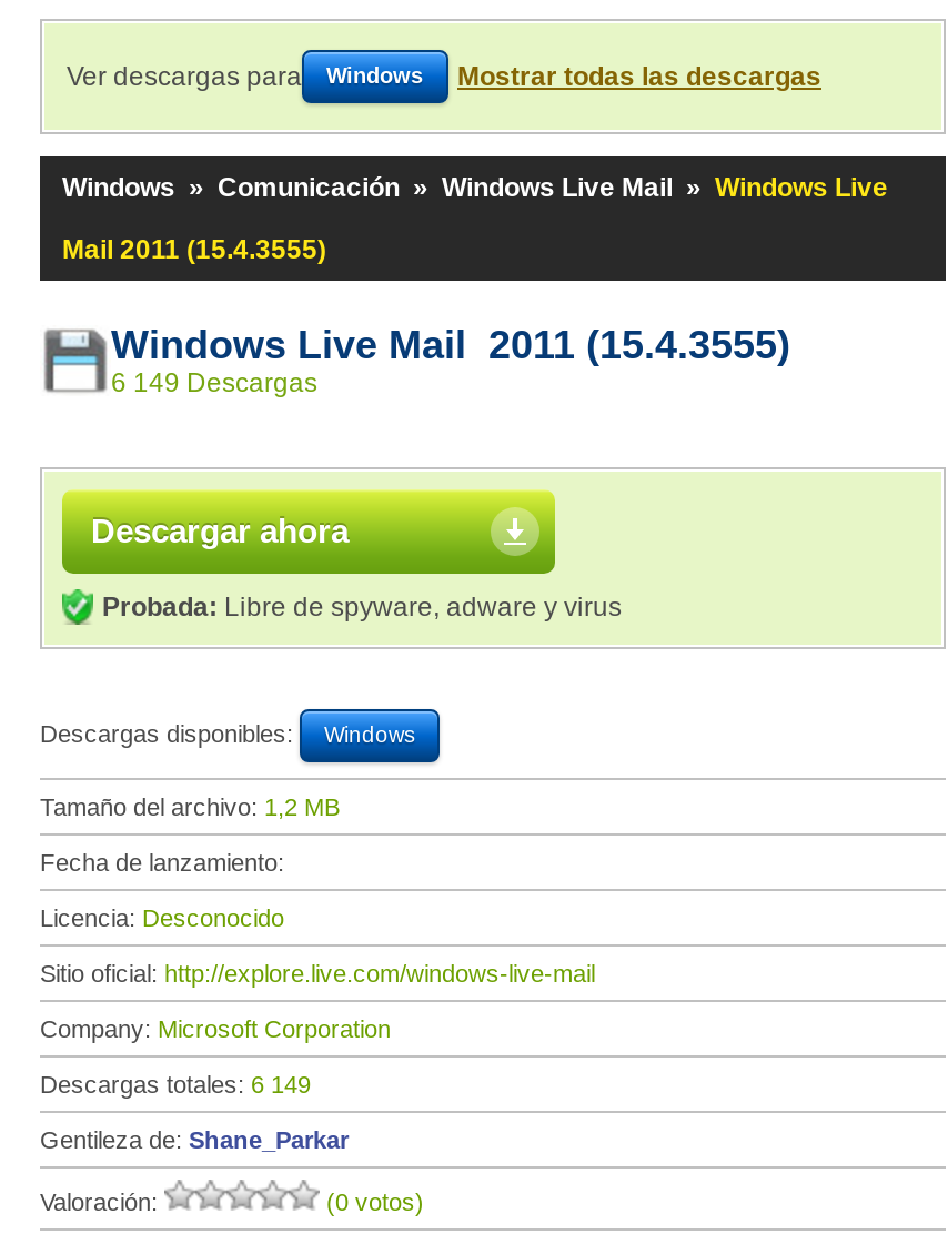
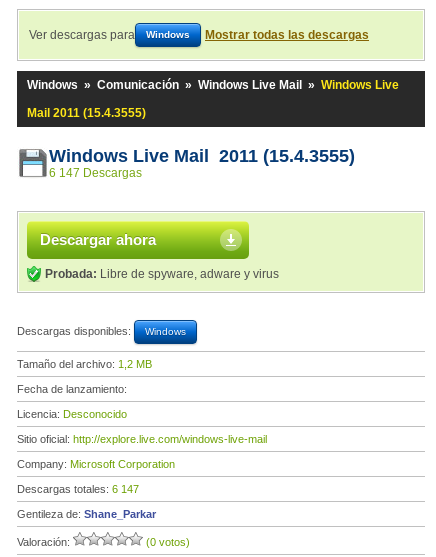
- 6 149 Descargas
+ 6 147 Descargas

- Descargas totales: 6 149
+ Descargas totales: 6 147
